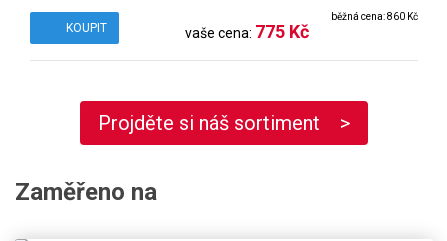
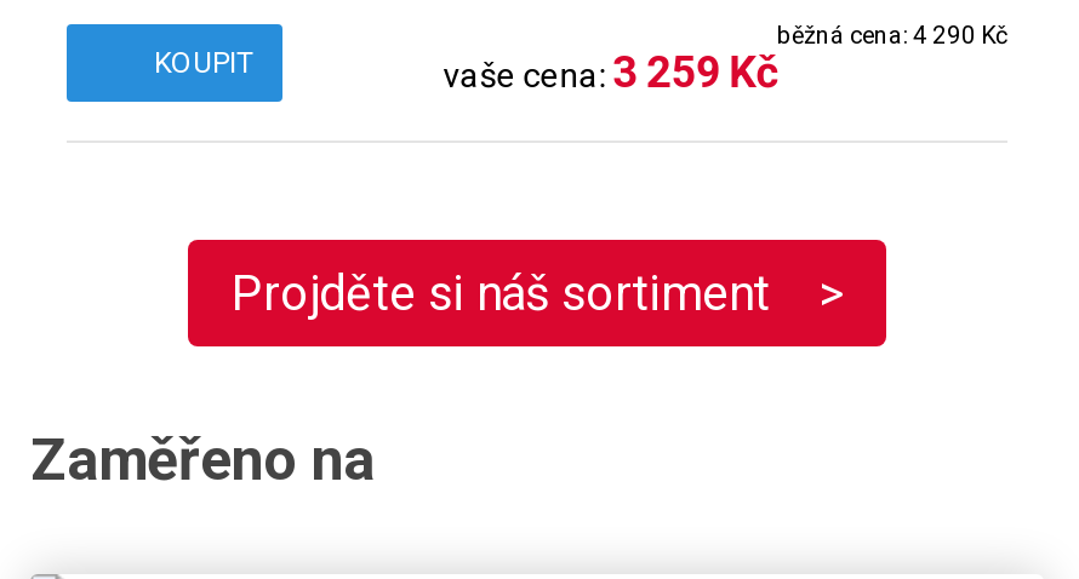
- běžná cena: 860 Kč
- vaše cena: 775 Kč
+ běžná cena: 4 290 Kč
+ vaše cena: 3 259 Kč
